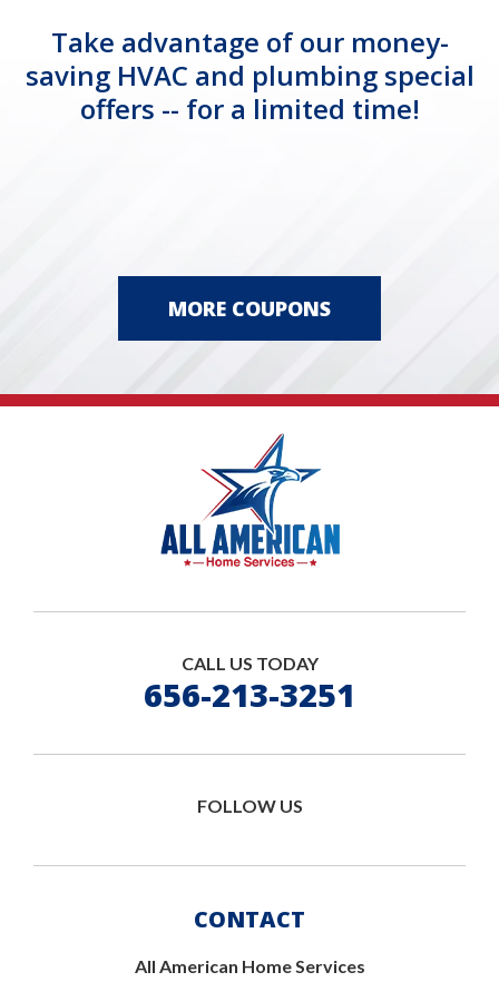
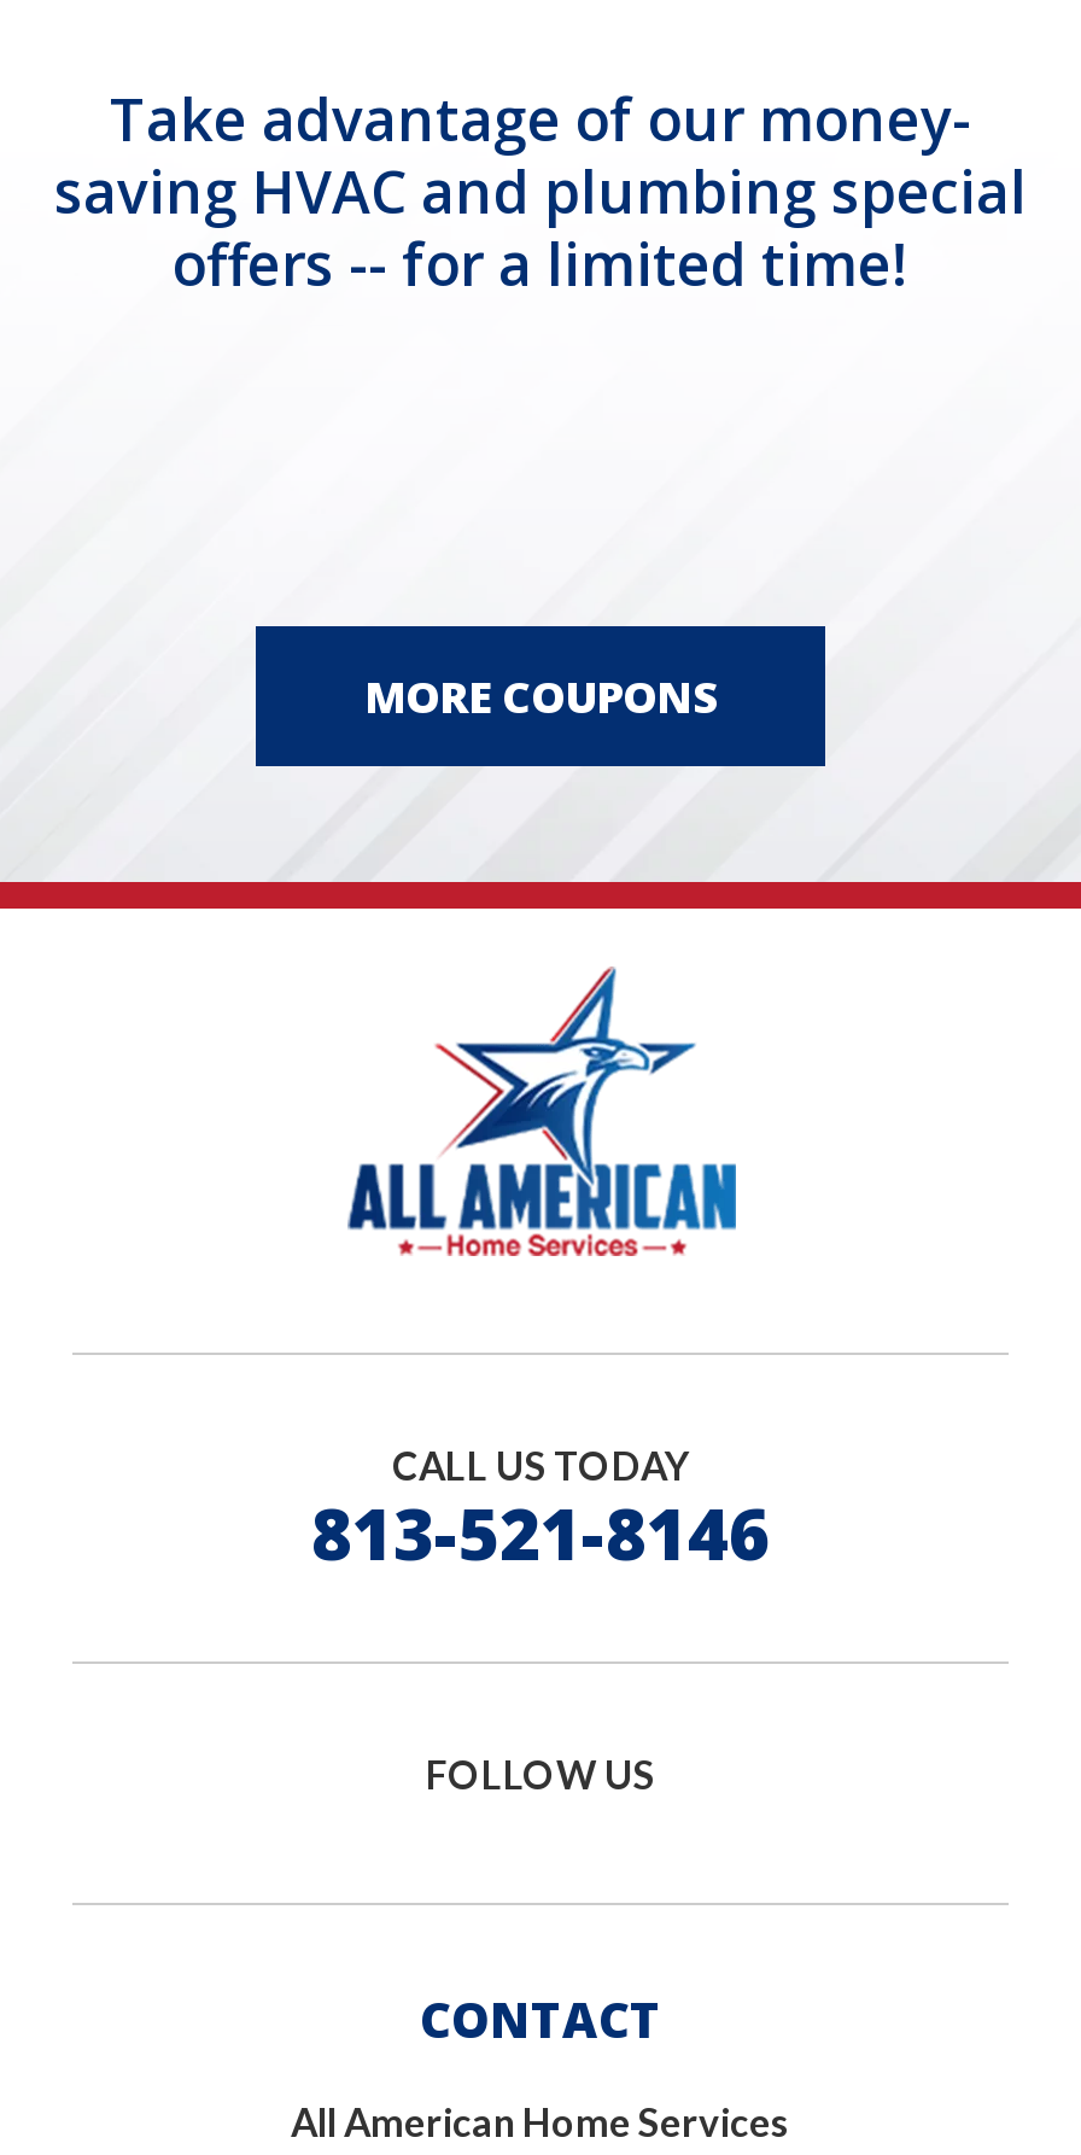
- 656-213-3251
+ 813-521-8146
